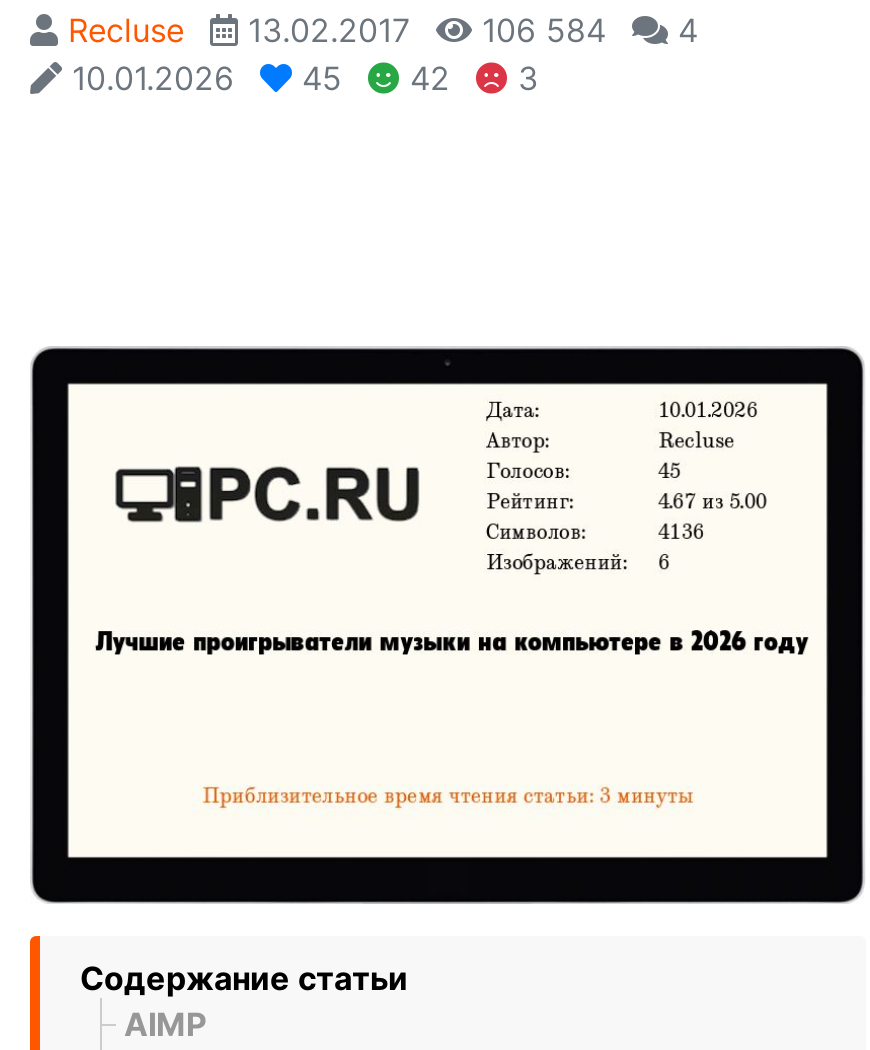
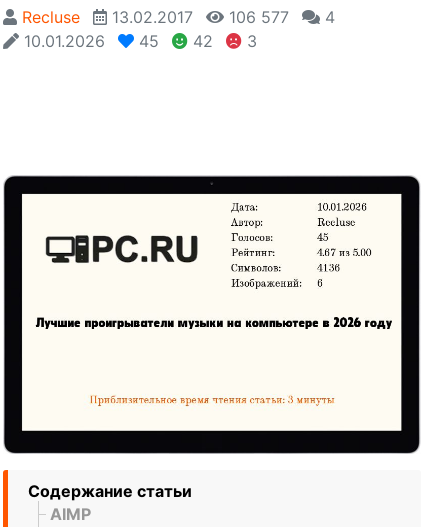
- Recluse 13.02.2017 106 584 4
+ Recluse 13.02.2017 106 577 4
